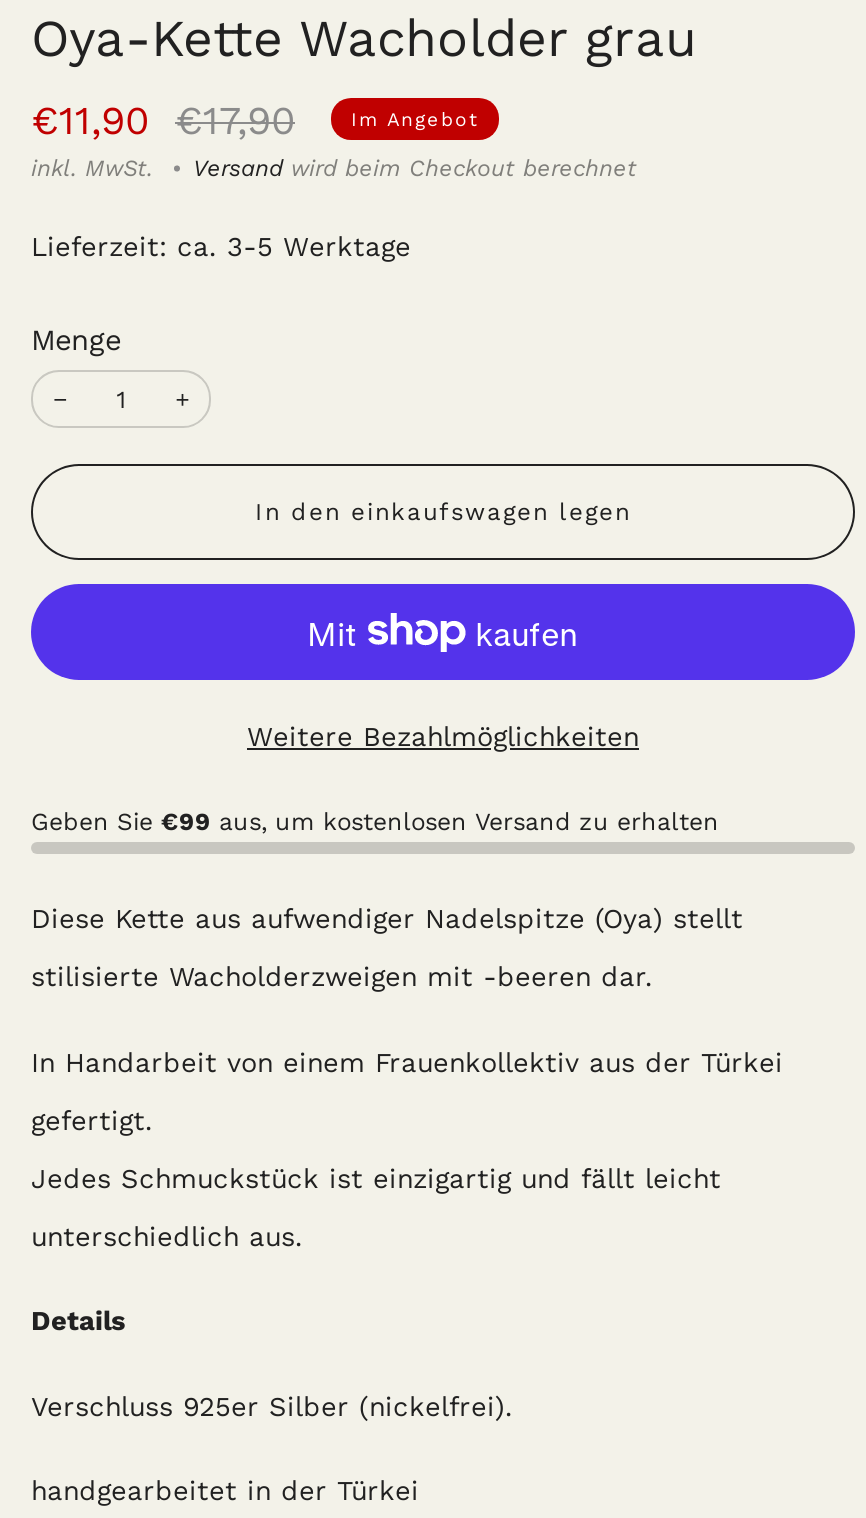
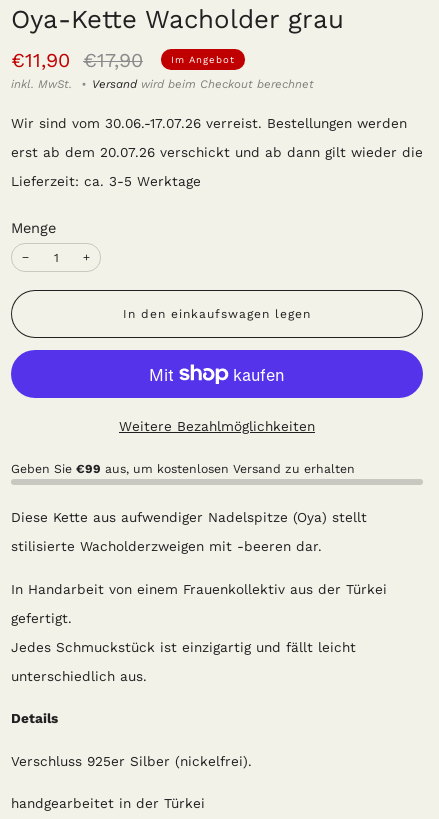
+ Wir sind vom 30.06.-17.07.26 verreist. Bestellungen werden
+ erst ab dem 20.07.26 verschickt und ab dann gilt wieder die
